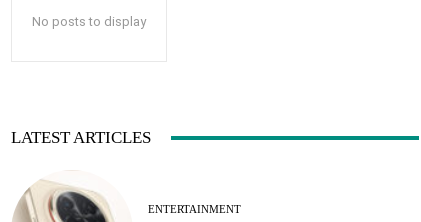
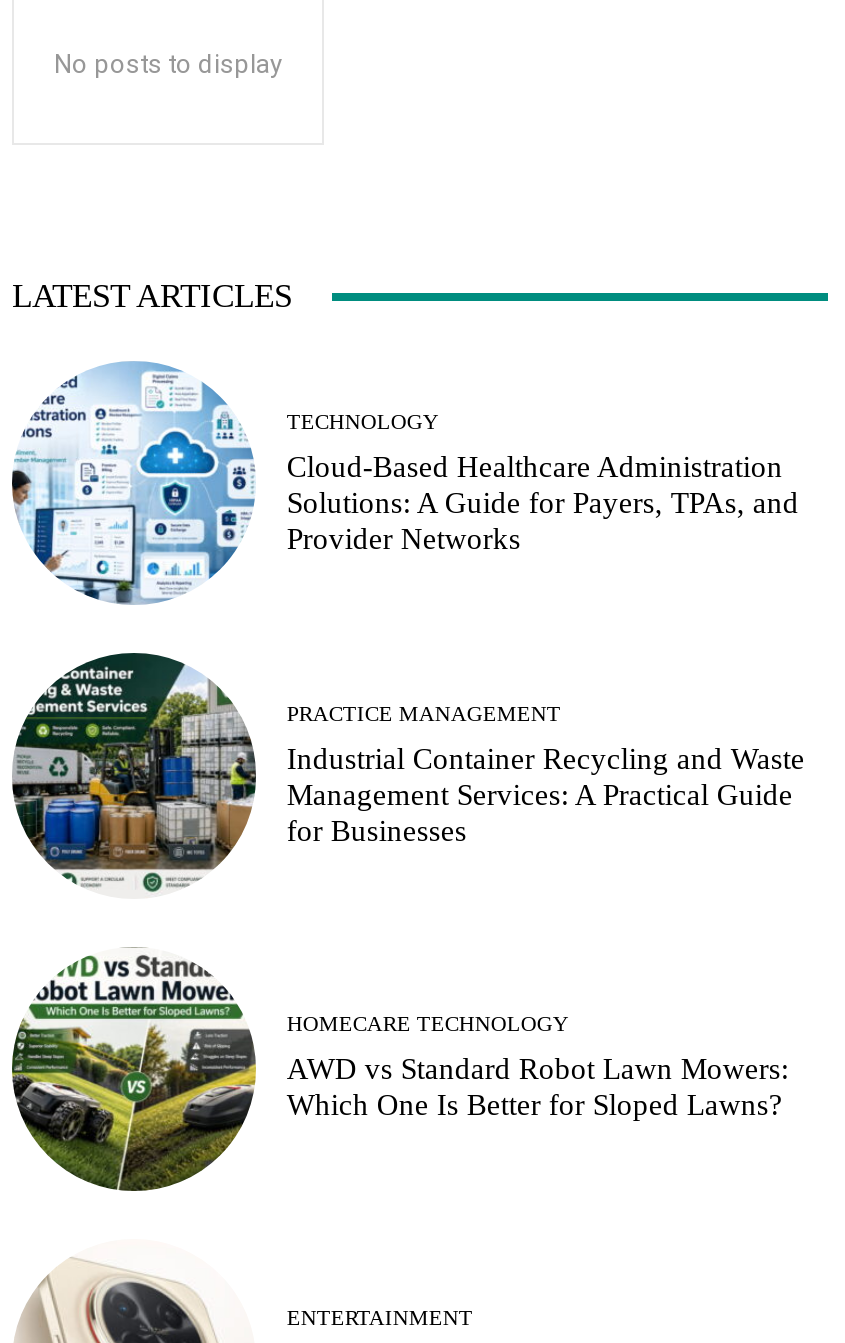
+ [image]
+ TECHNOLOGY
+ Cloud-Based Healthcare Administration
+ Solutions: A Guide for Payers, TPAs, and
+ Provider Networks

+ [image]
+ PRACTICE MANAGEMENT
+ Industrial Container Recycling and Waste
+ Management Services: A Practical Guide
+ for Businesses

+ [image]
+ HOMECARE TECHNOLOGY
+ AWD vs Standard Robot Lawn Mowers:
+ Which One Is Better for Sloped Lawns?
